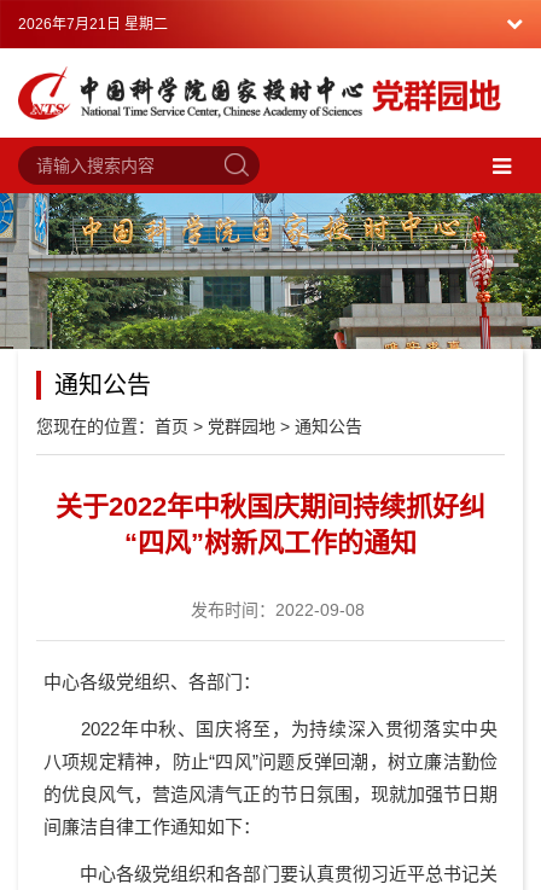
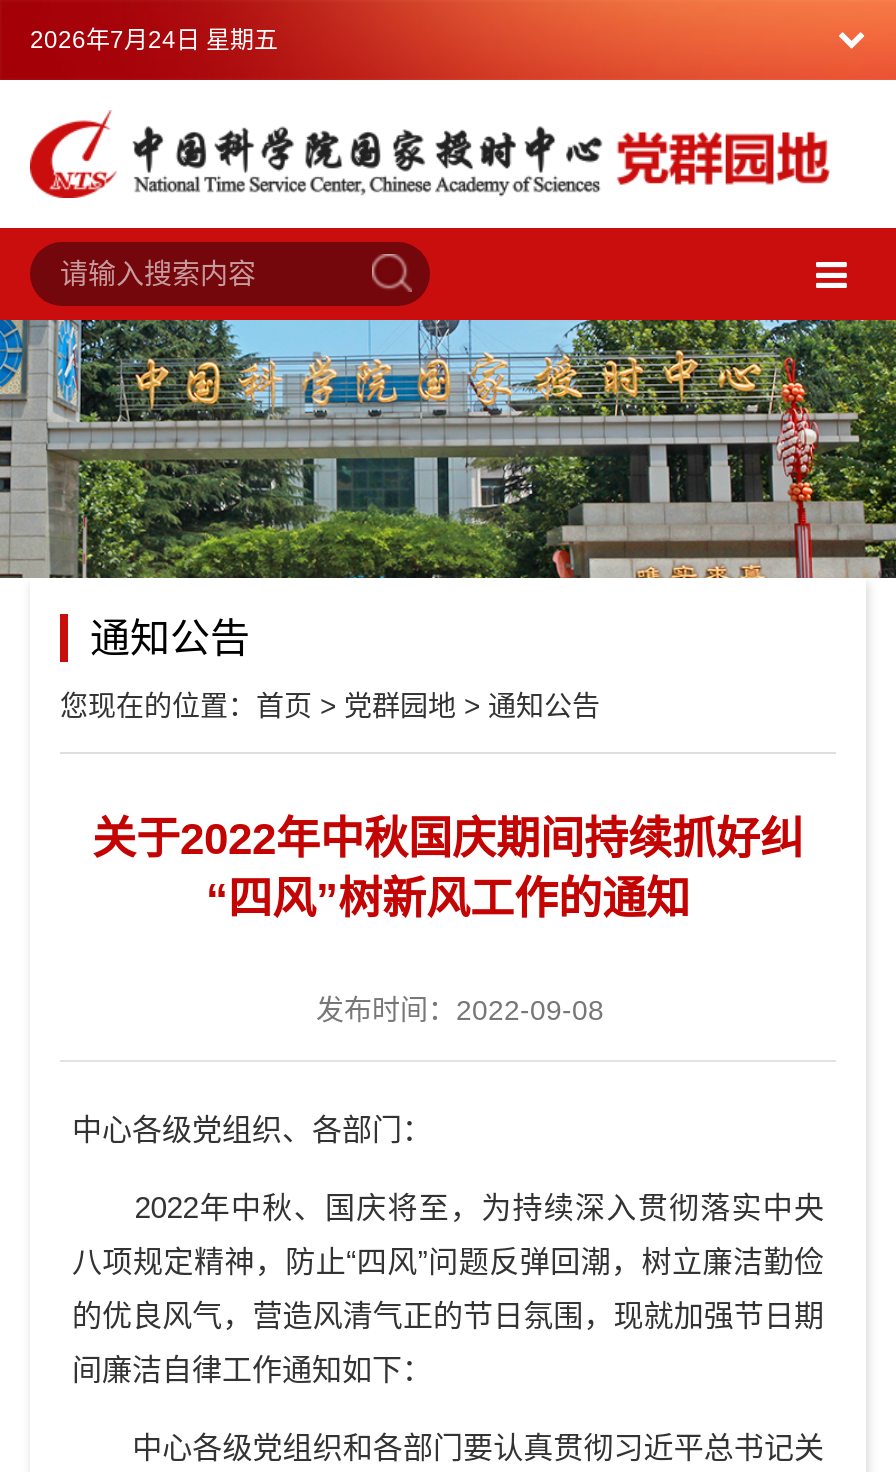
- 2026年7月21日 星期二
+ 2026年7月24日 星期五
